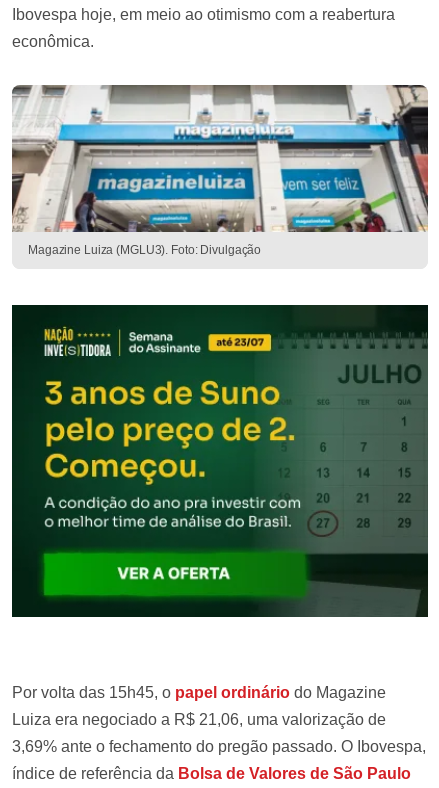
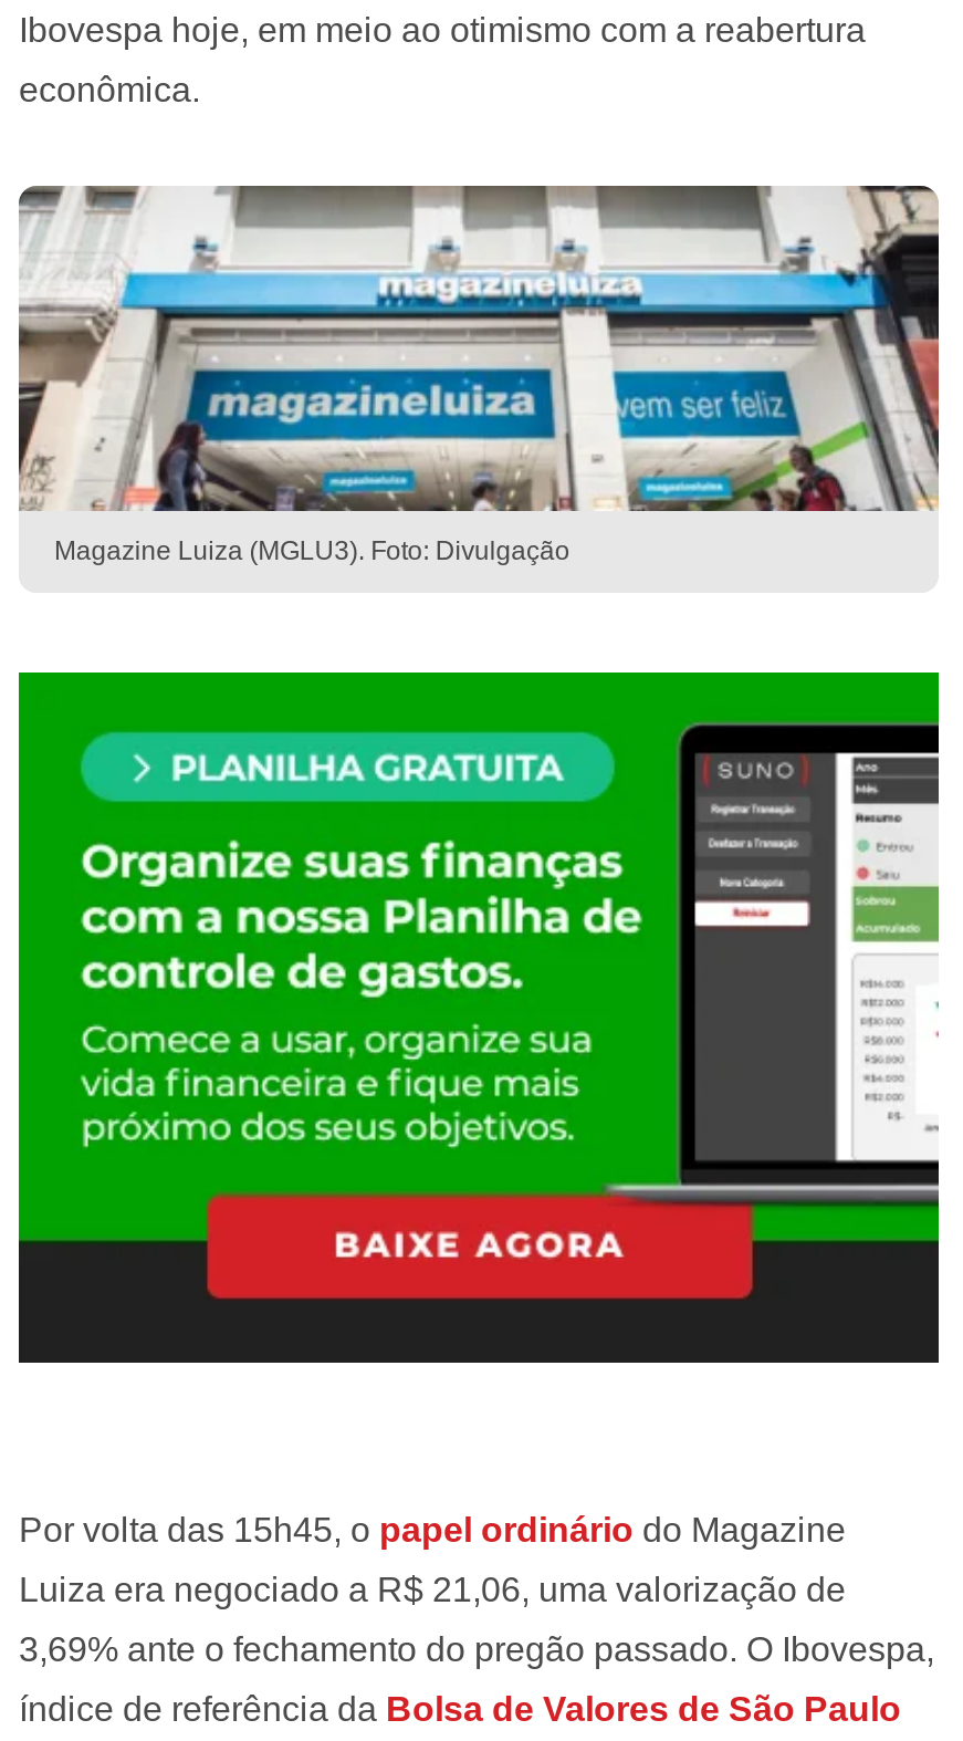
- [image]
+ [image]
